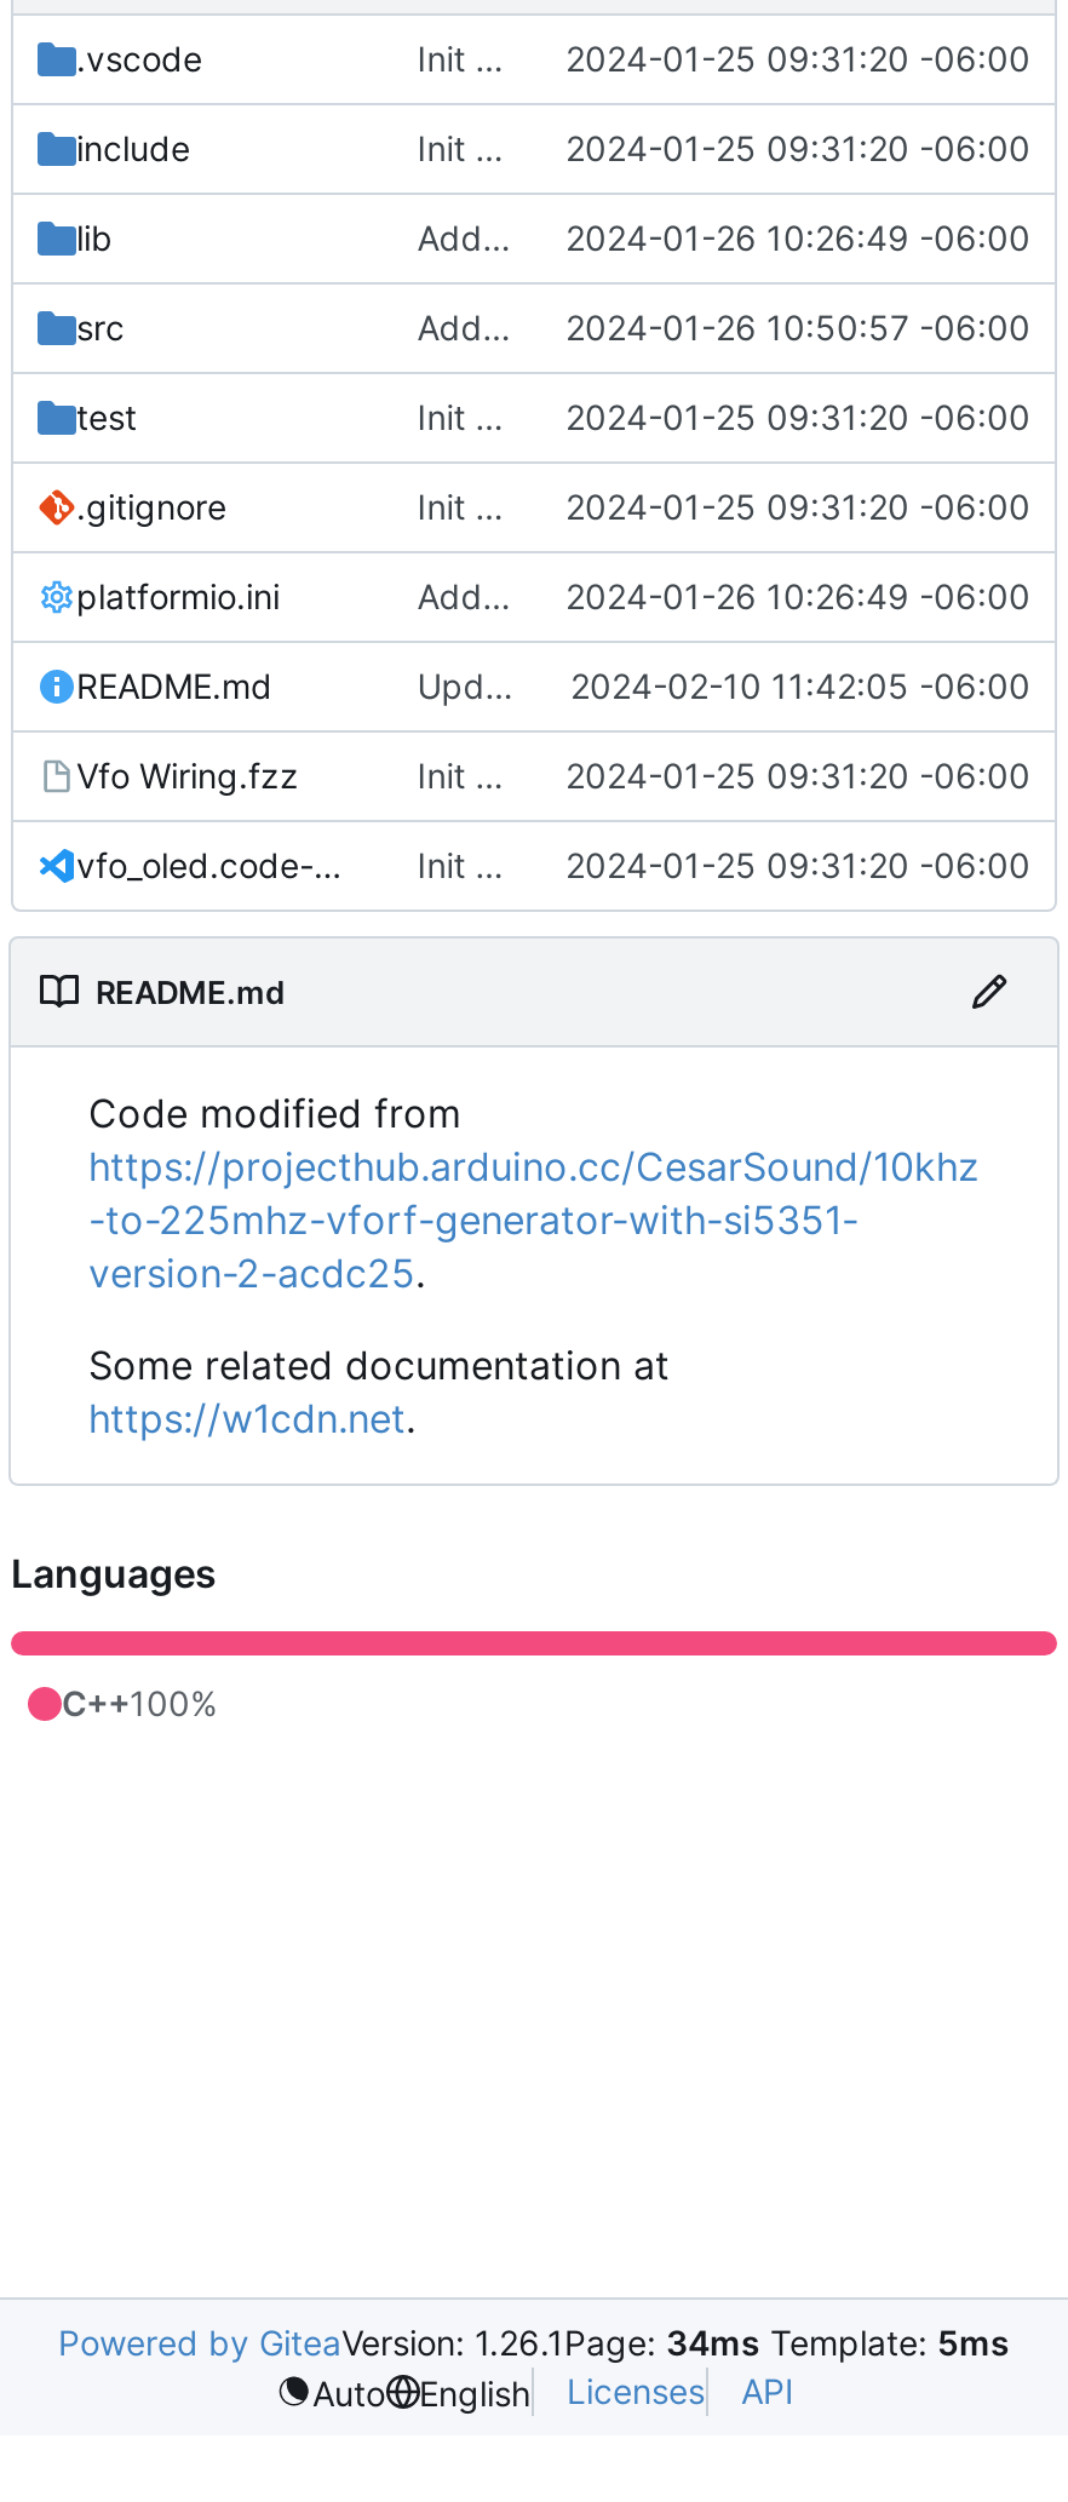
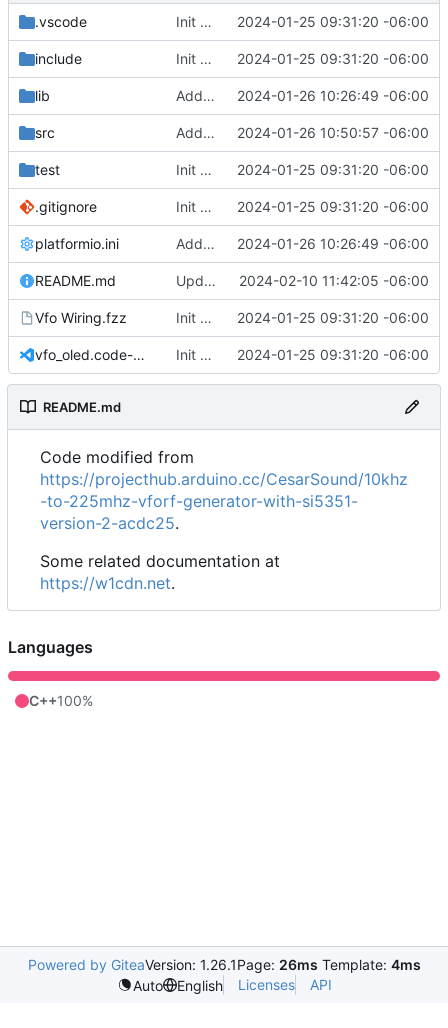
- Powered by GiteaVersion: 1.26.1 Page: 34ms Template: 5ms
+ Powered by GiteaVersion: 1.26.1 Page: 26ms Template: 4ms
